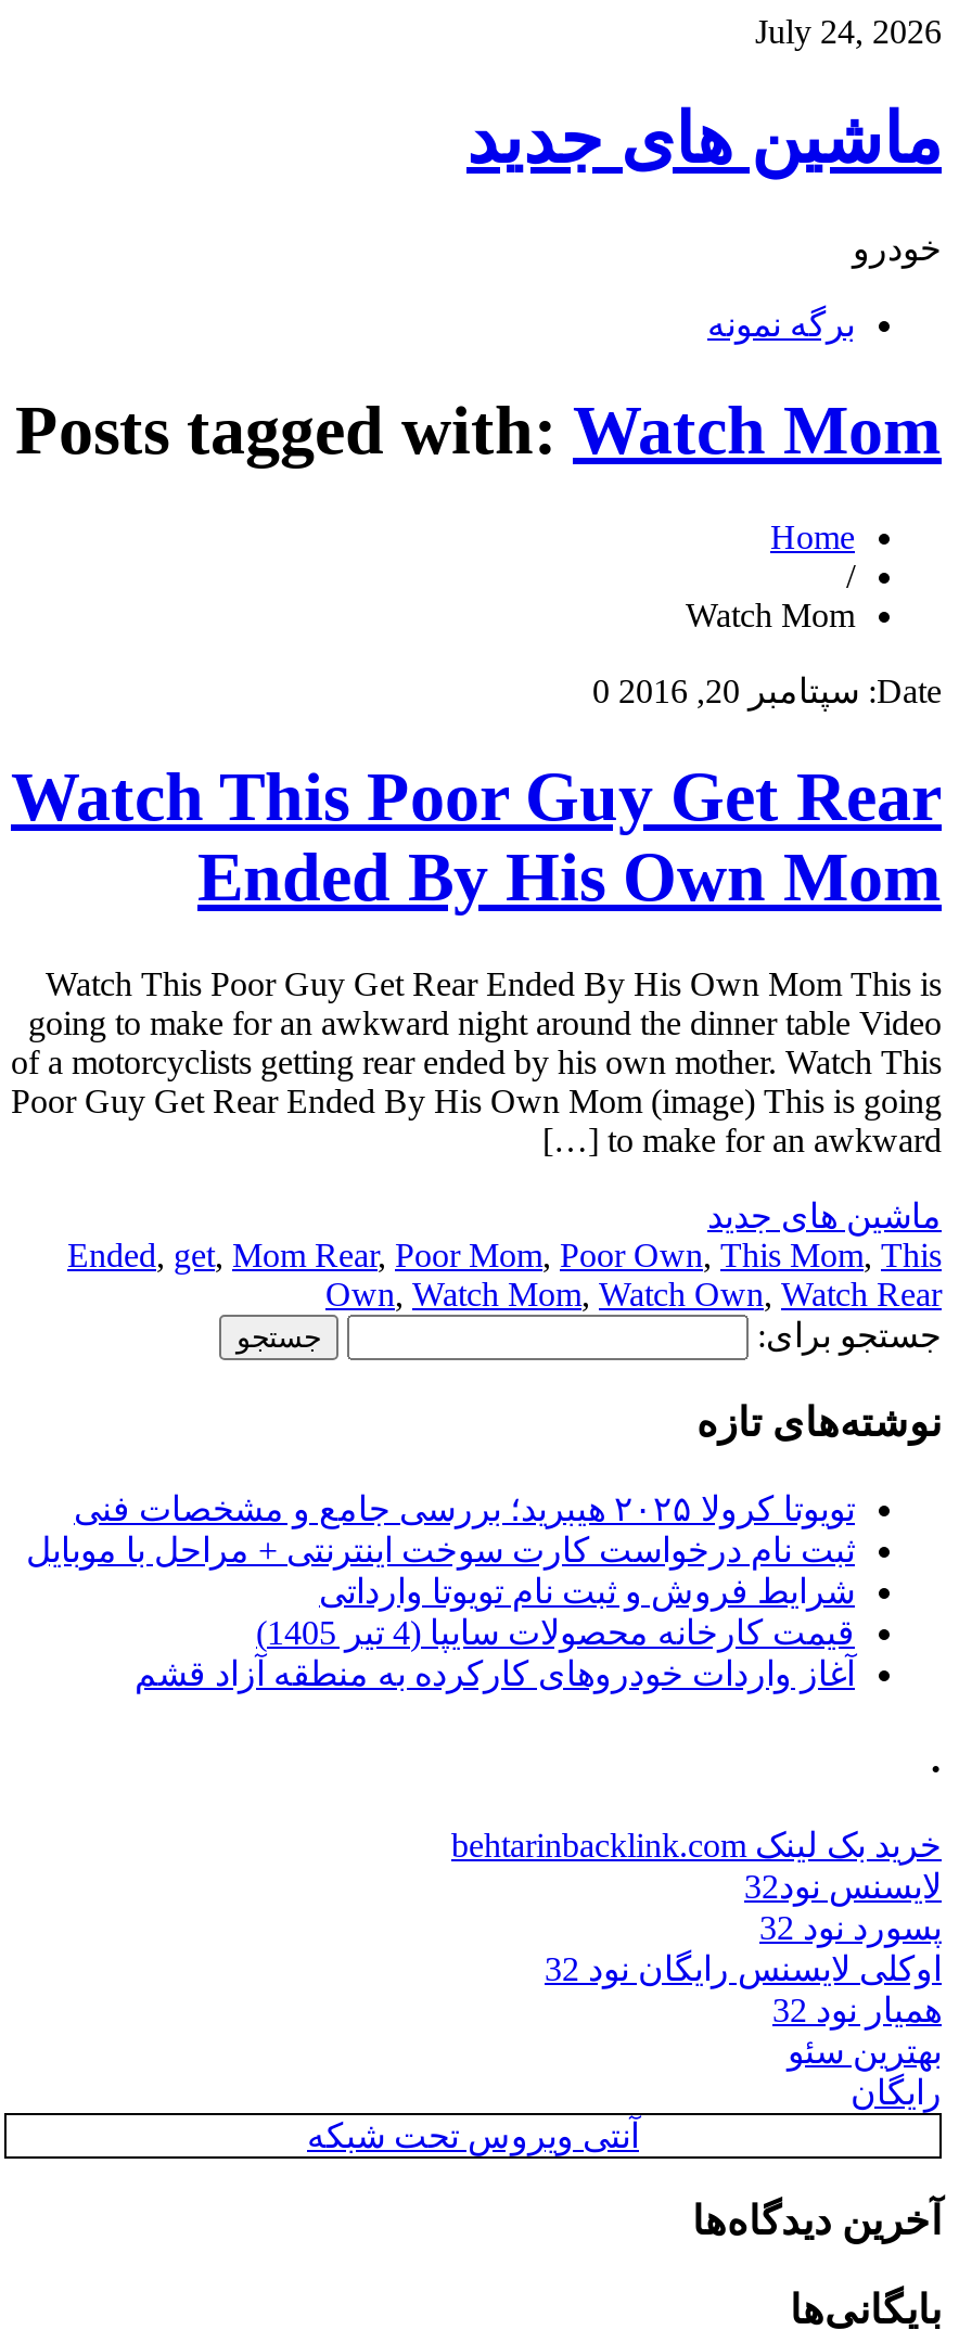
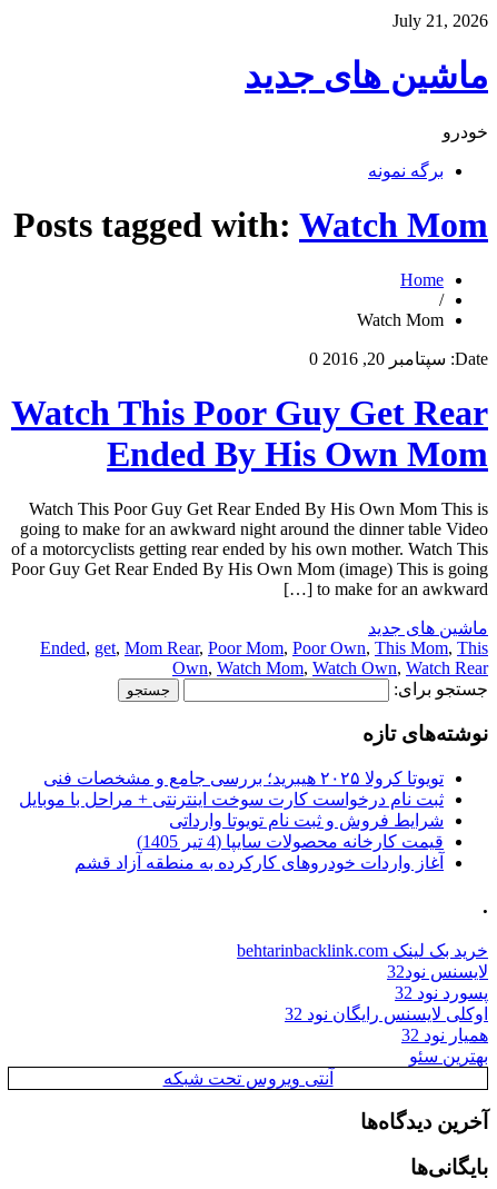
- July 24, 2026
+ July 21, 2026

- رایگان
